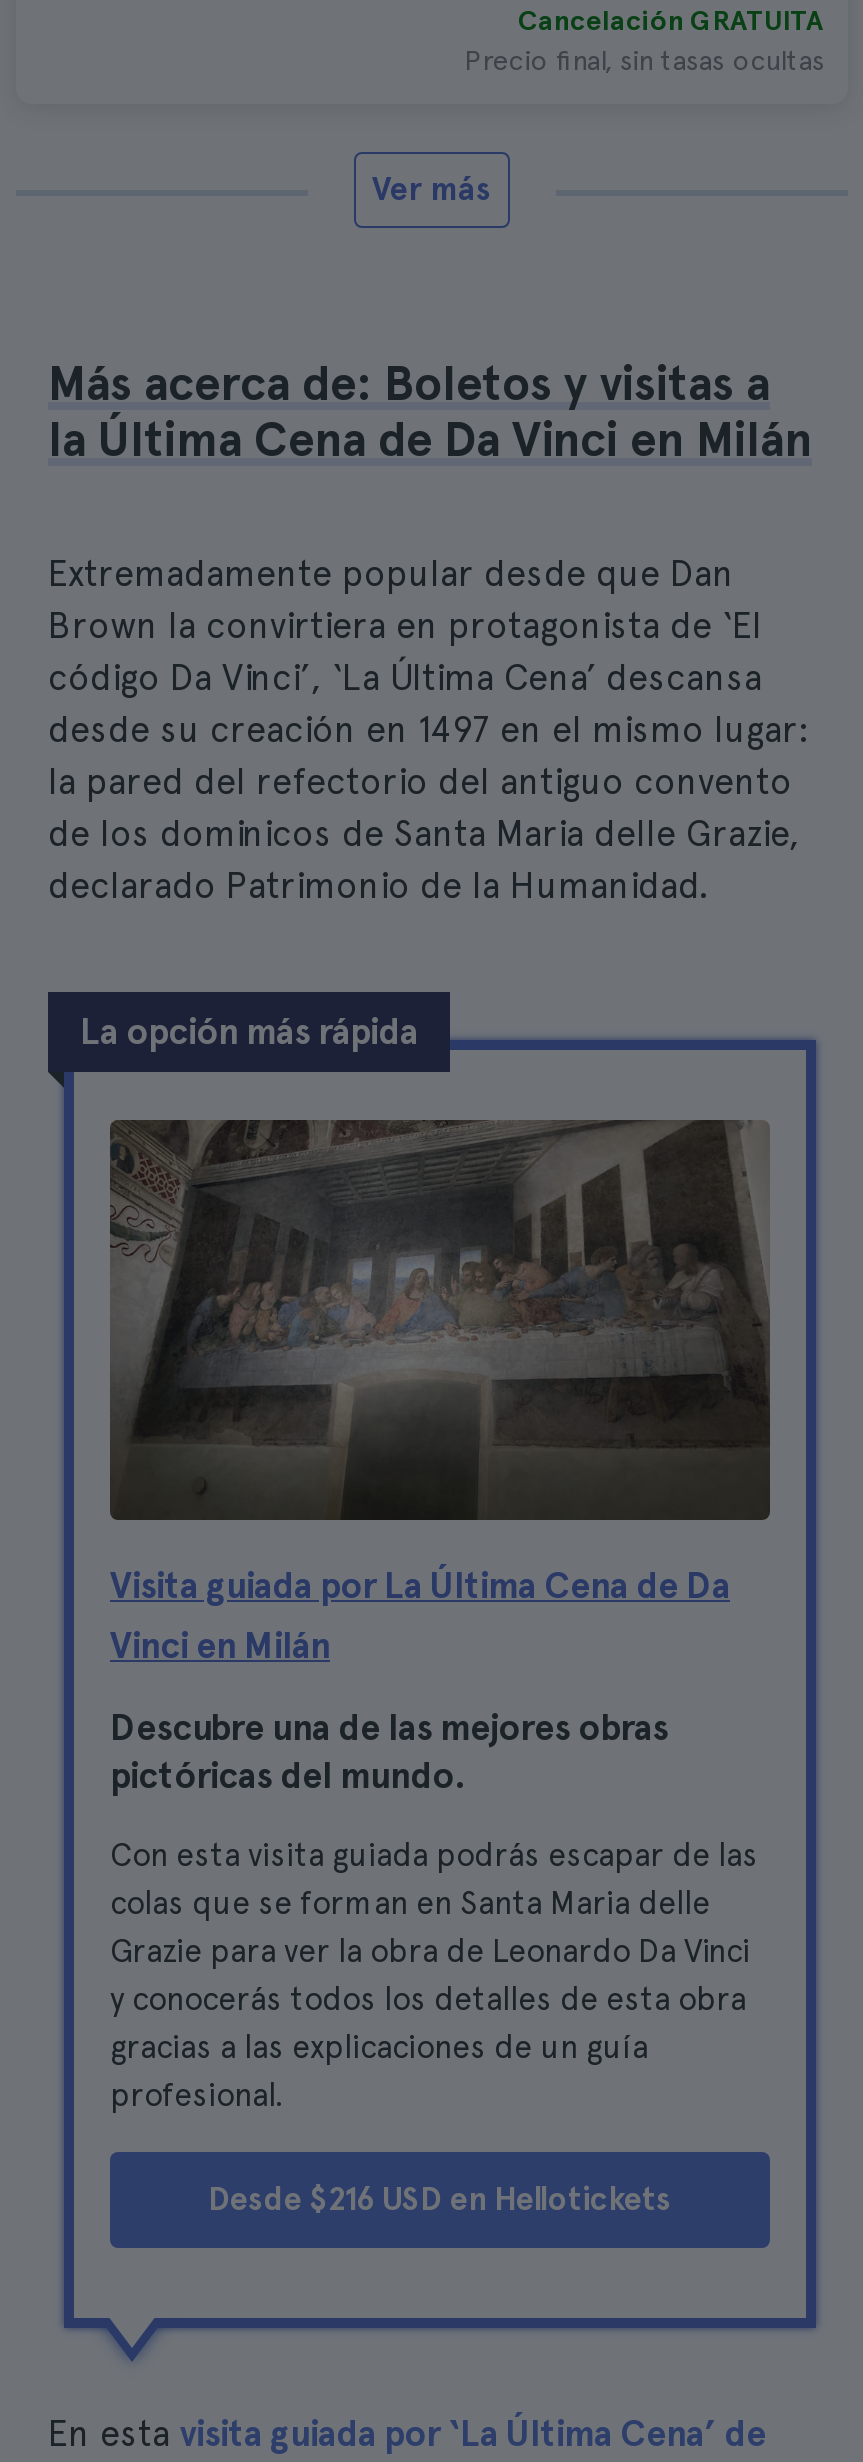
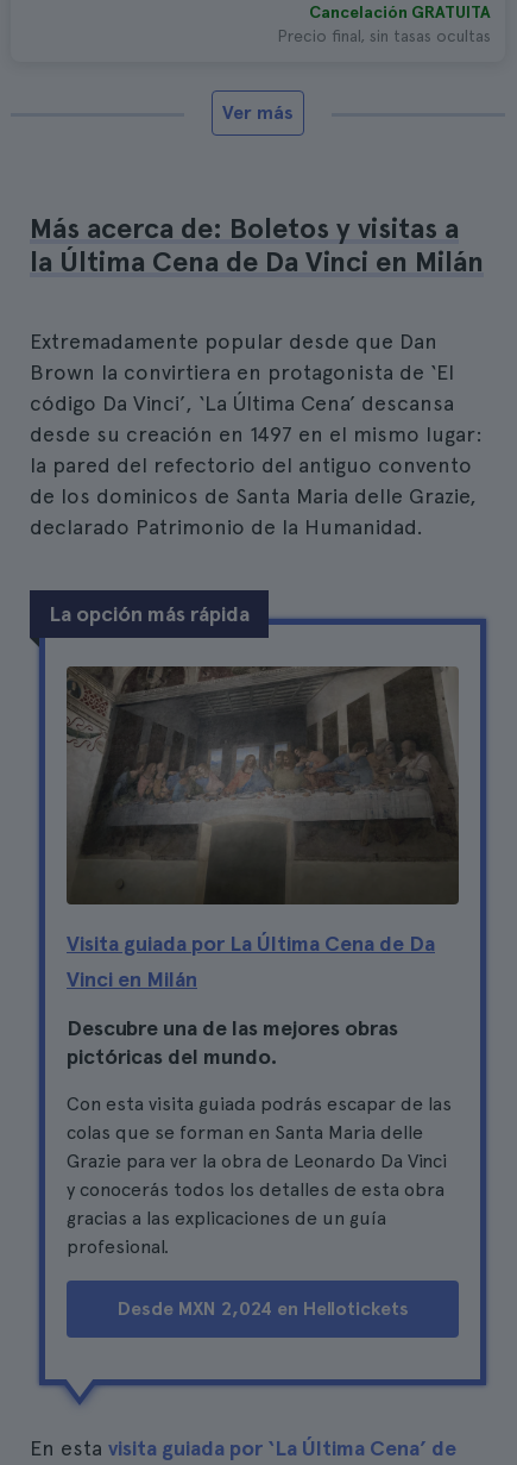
- Desde $216 USD en Hellotickets
+ Desde MXN 2,024 en Hellotickets
